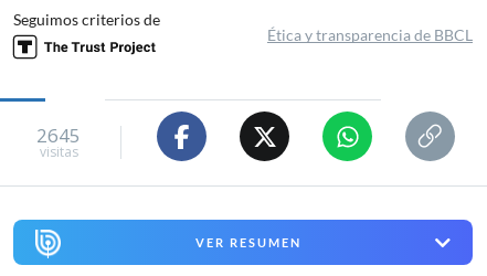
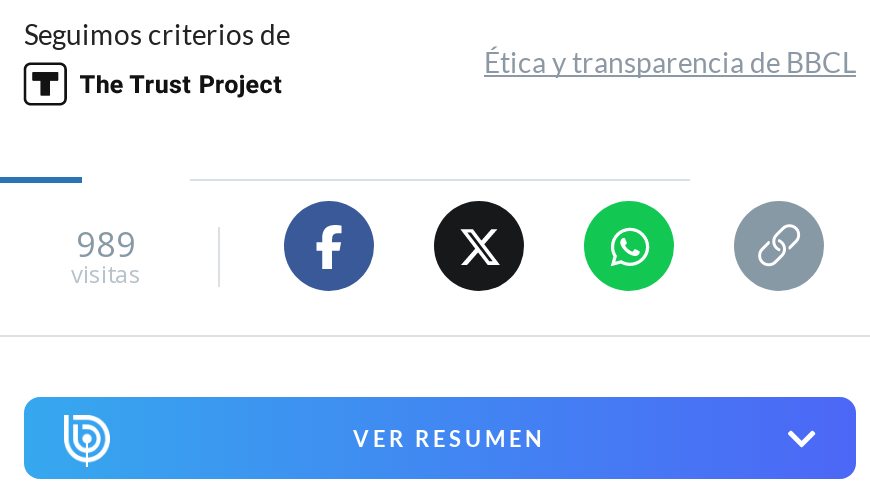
- 2645
+ 989
